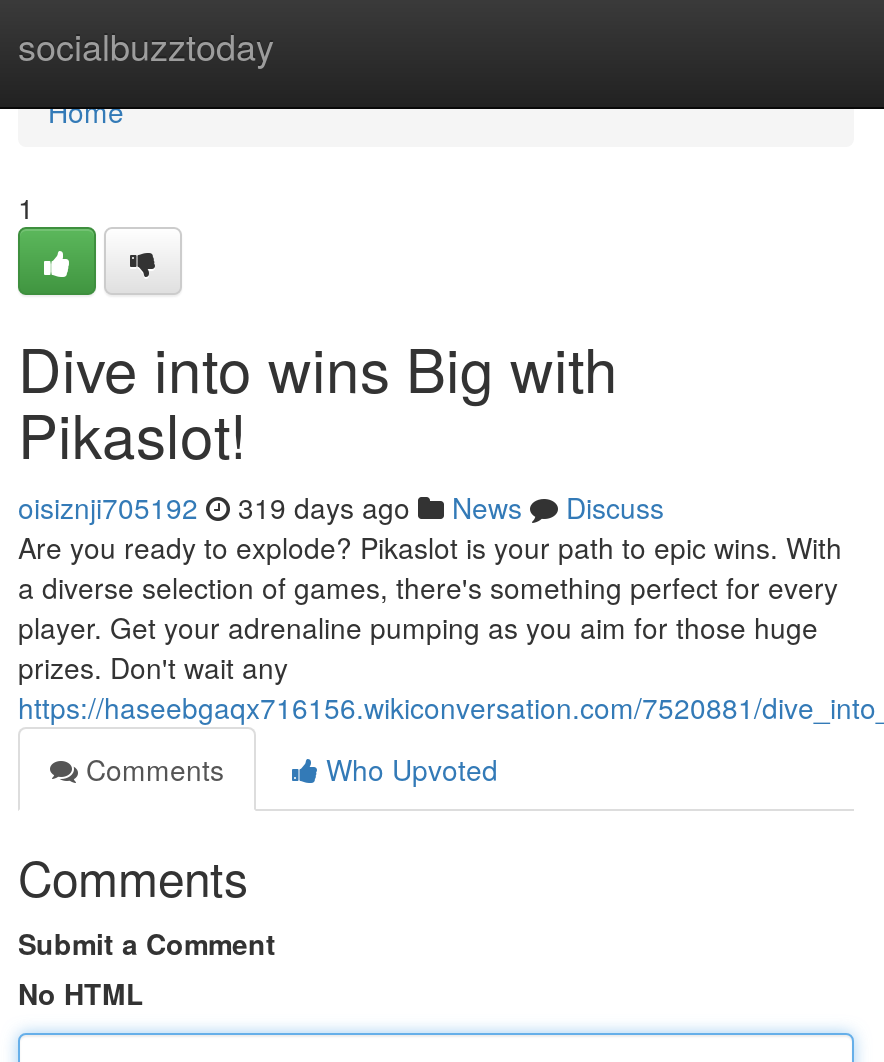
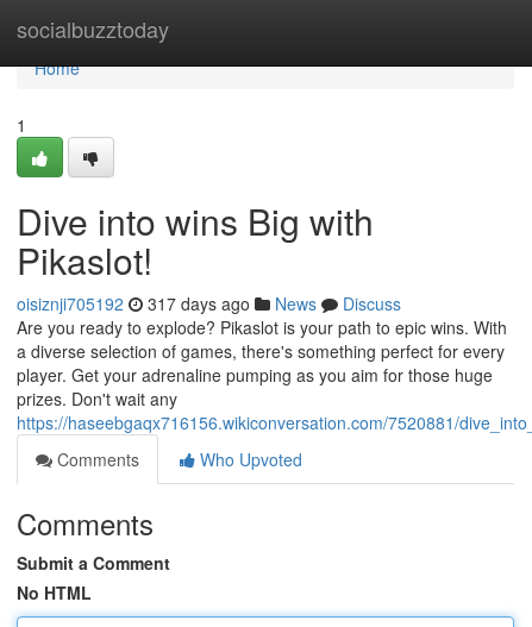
- oisiznji705192 319 days ago News Discuss
+ oisiznji705192 317 days ago News Discuss
